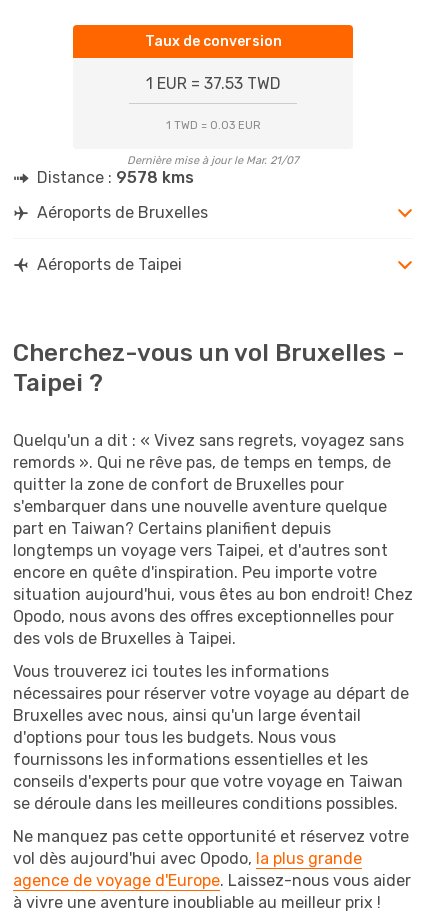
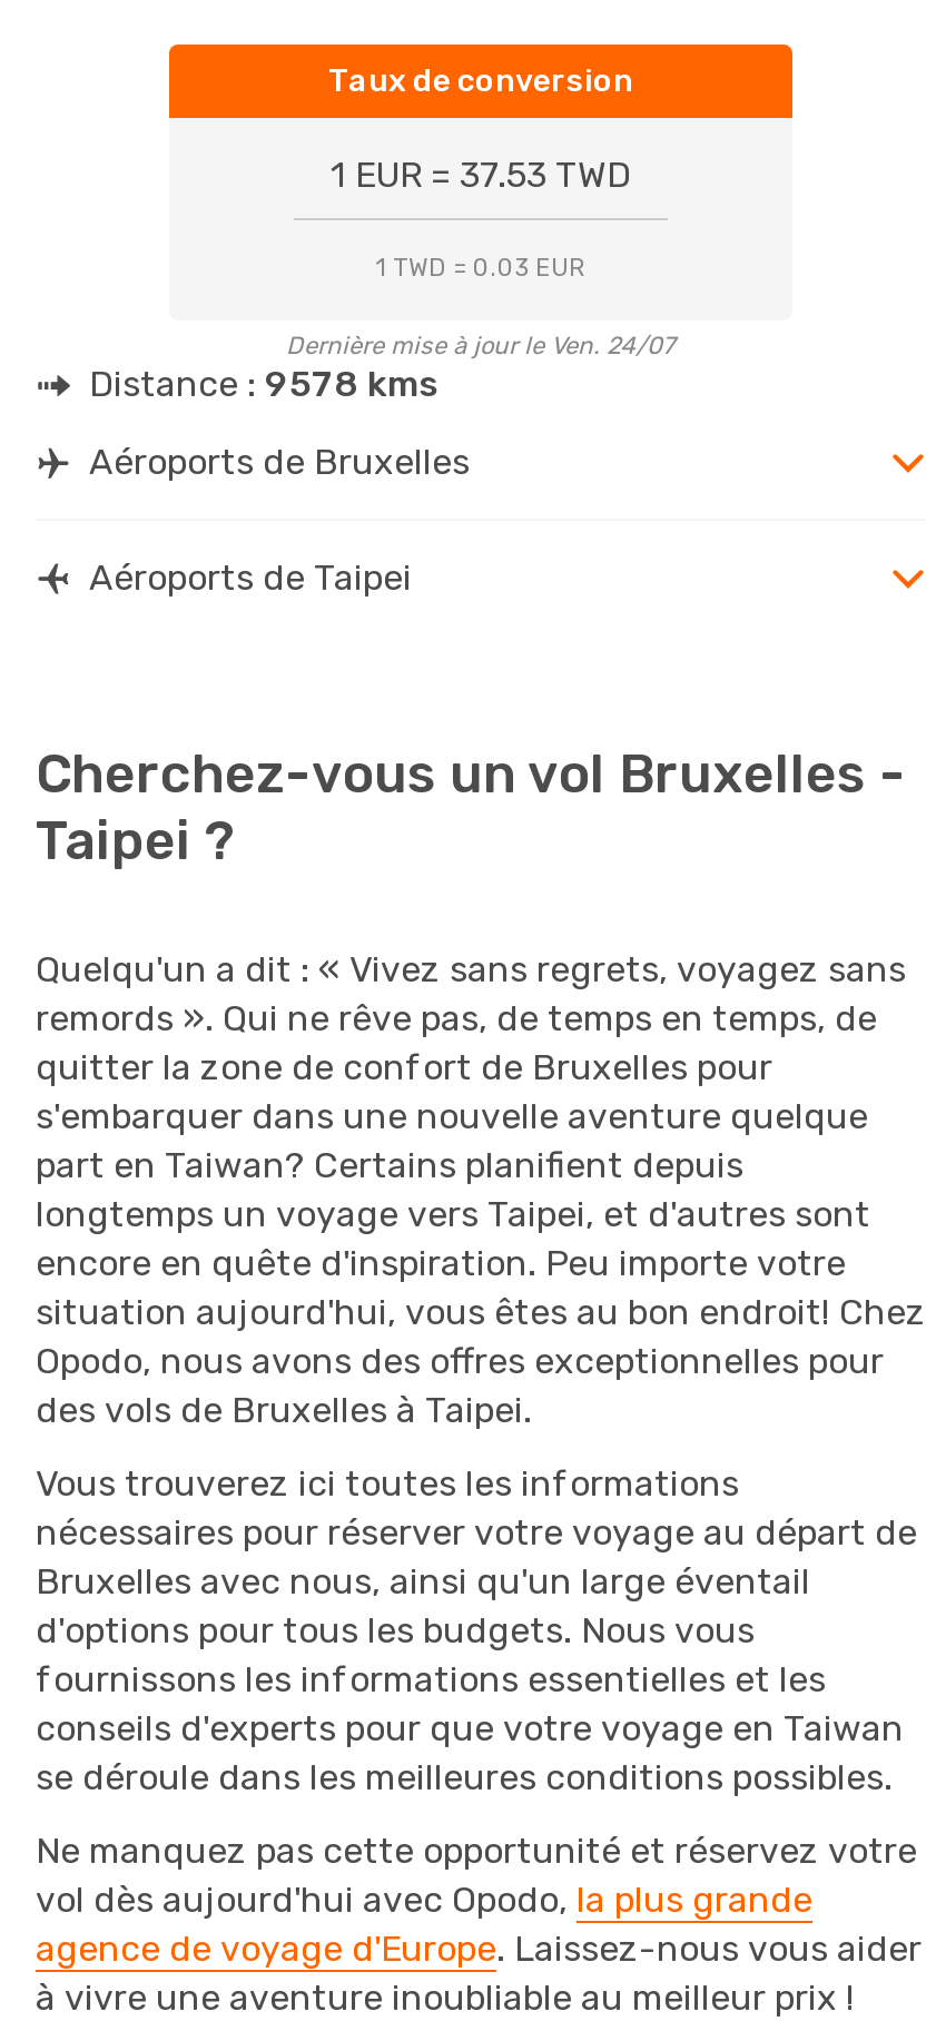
- Dernière mise à jour le Mar. 21/07
+ Dernière mise à jour le Ven. 24/07
